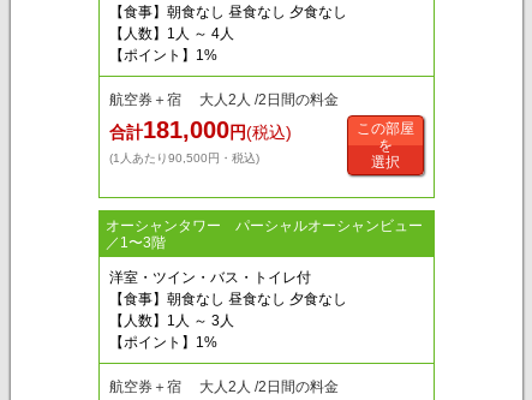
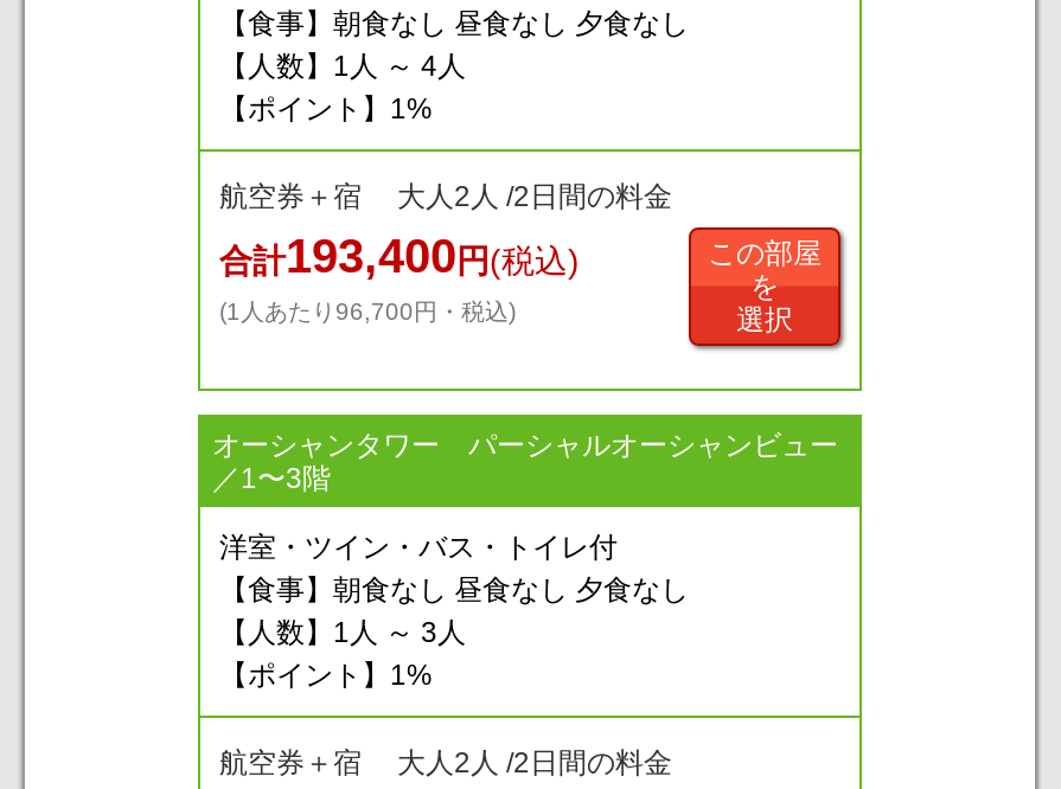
- 合計181,000円(税込)
+ 合計193,400円(税込)

- (1人あたり90,500円・税込)
+ (1人あたり96,700円・税込)
